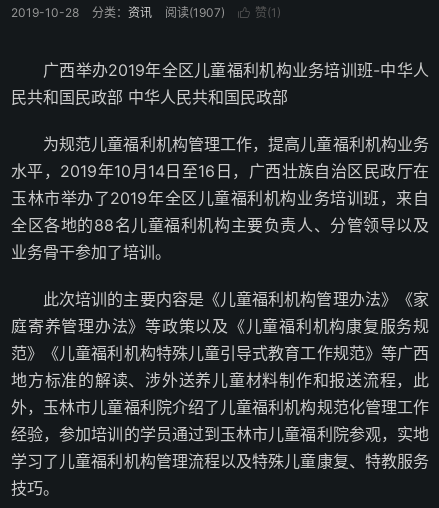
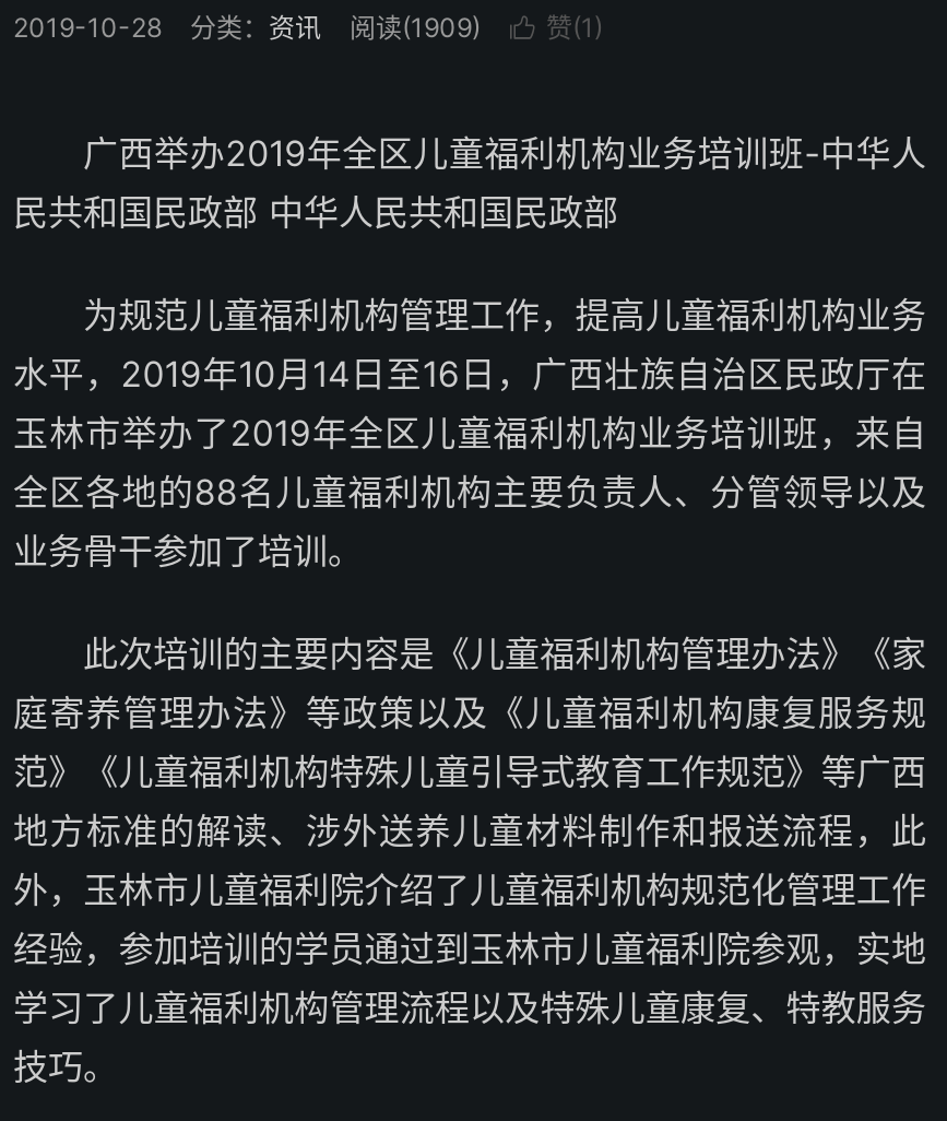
- 阅读(1907)
+ 阅读(1909)
